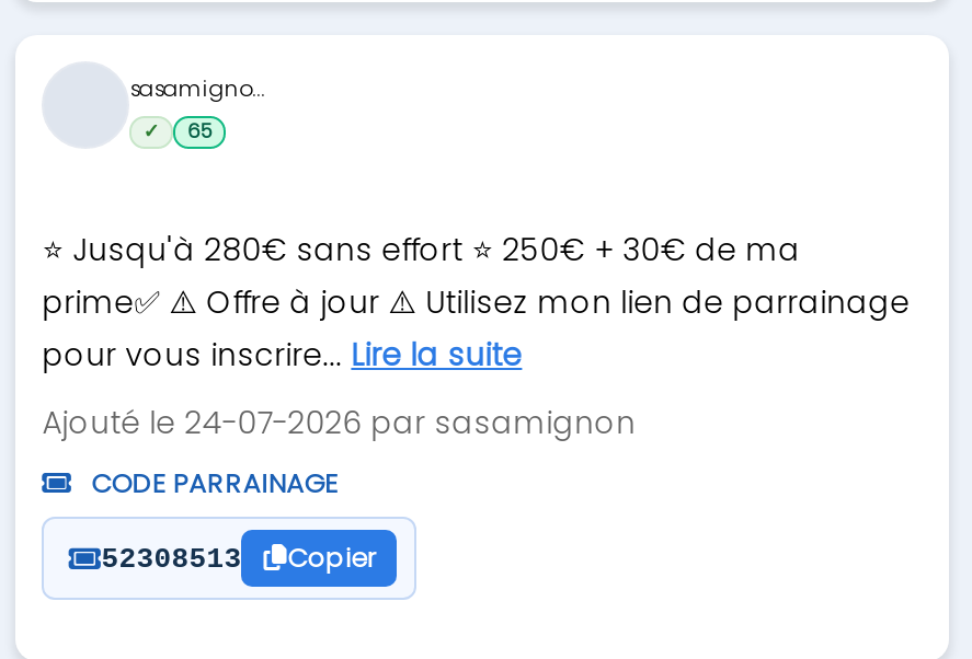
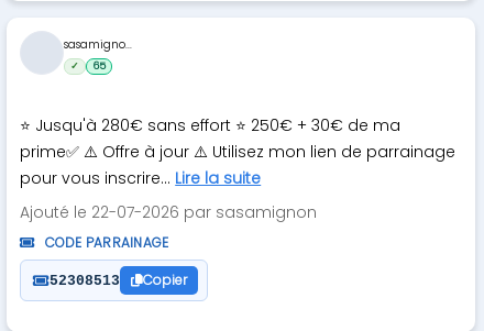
- Ajouté le 24-07-2026 par sasamignon
+ Ajouté le 22-07-2026 par sasamignon
